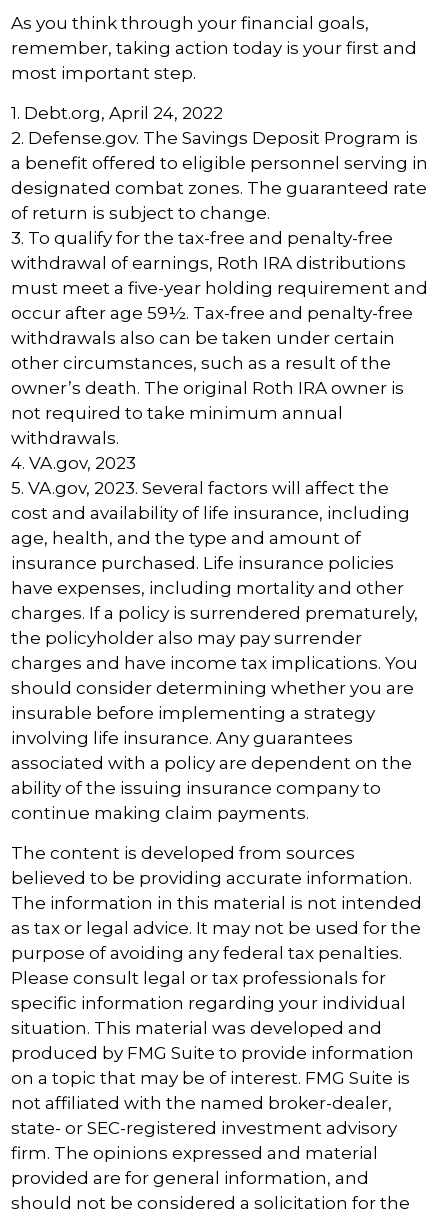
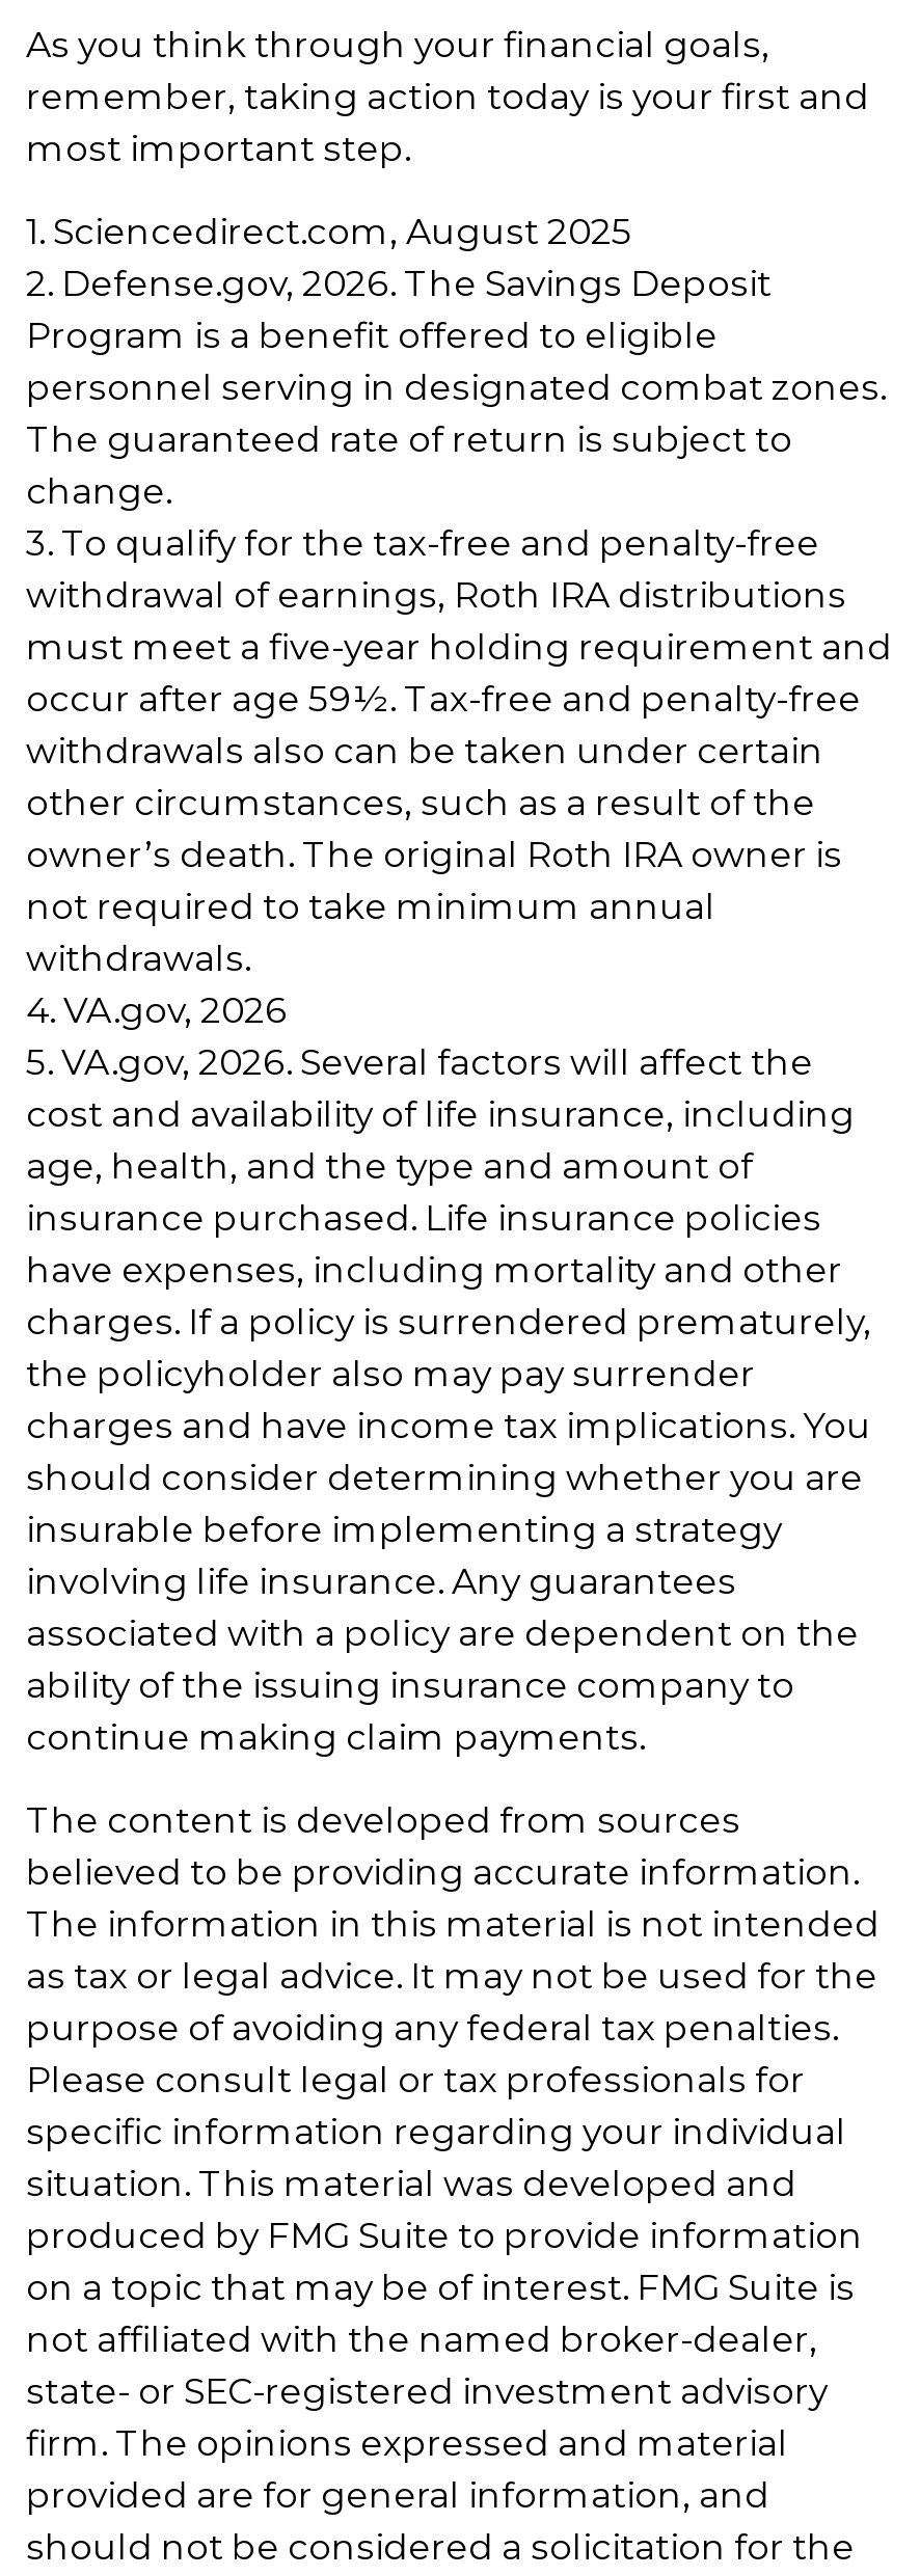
- 1. Debt.org, April 24, 2022
- 2. Defense.gov. The Savings Deposit Program is
- a benefit offered to eligible personnel serving in
- designated combat zones. The guaranteed rate
- of return is subject to change.
+ 1. Sciencedirect.com, August 2025
+ 2. Defense.gov, 2026. The Savings Deposit
+ Program is a benefit offered to eligible
+ personnel serving in designated combat zones.
+ The guaranteed rate of return is subject to
+ change.

- 4. VA.gov, 2023
+ 4. VA.gov, 2026

- 5. VA.gov, 2023. Several factors will affect the
+ 5. VA.gov, 2026. Several factors will affect the
